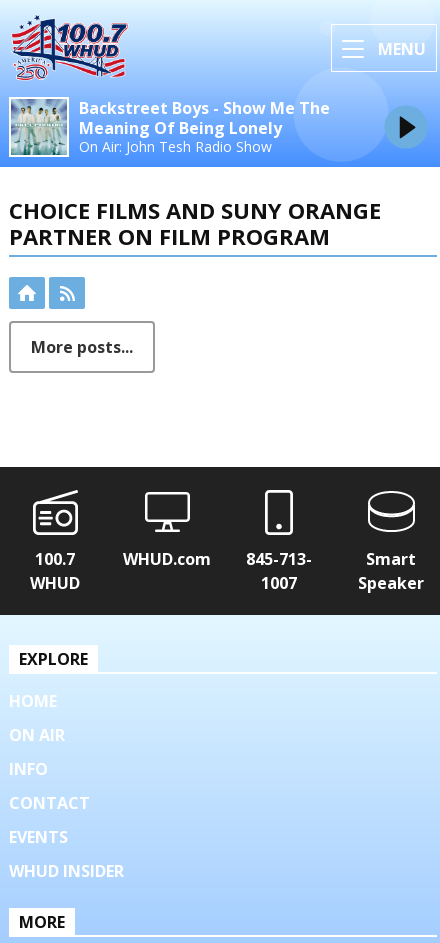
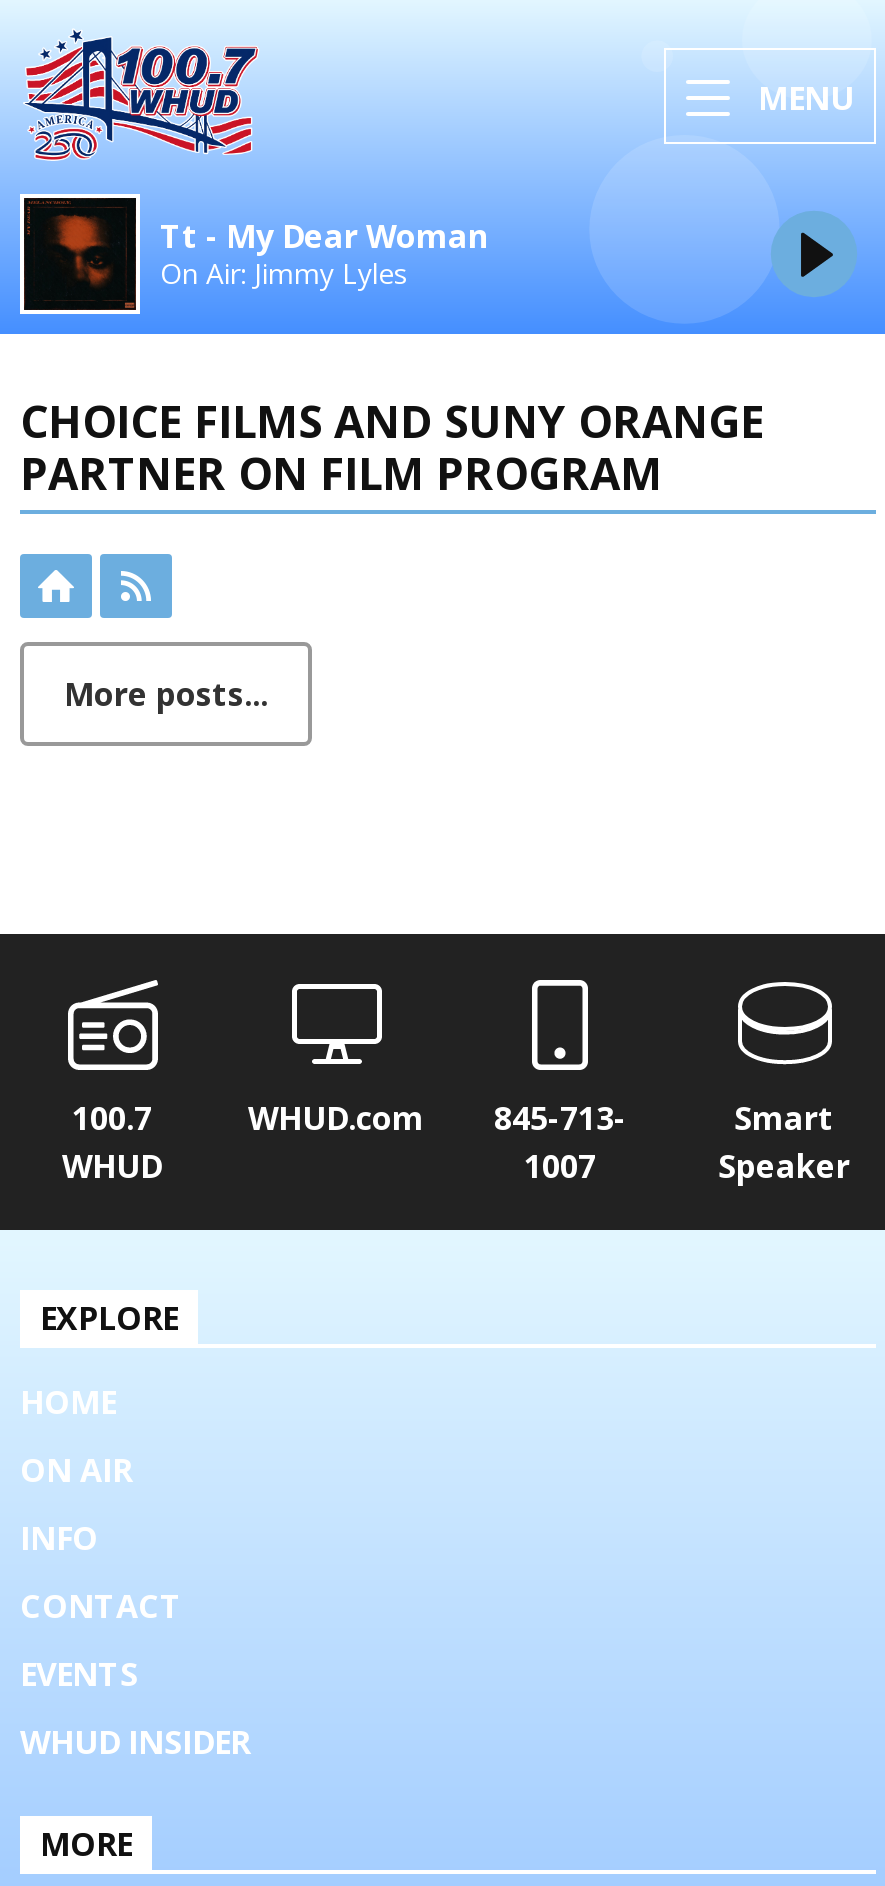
- [image]
- Backstreet Boys - Show Me The
- Meaning Of Being Lonely
- On Air: John Tesh Radio Show
+ [image]
+ Tt - My Dear Woman
+ On Air: Jimmy Lyles
